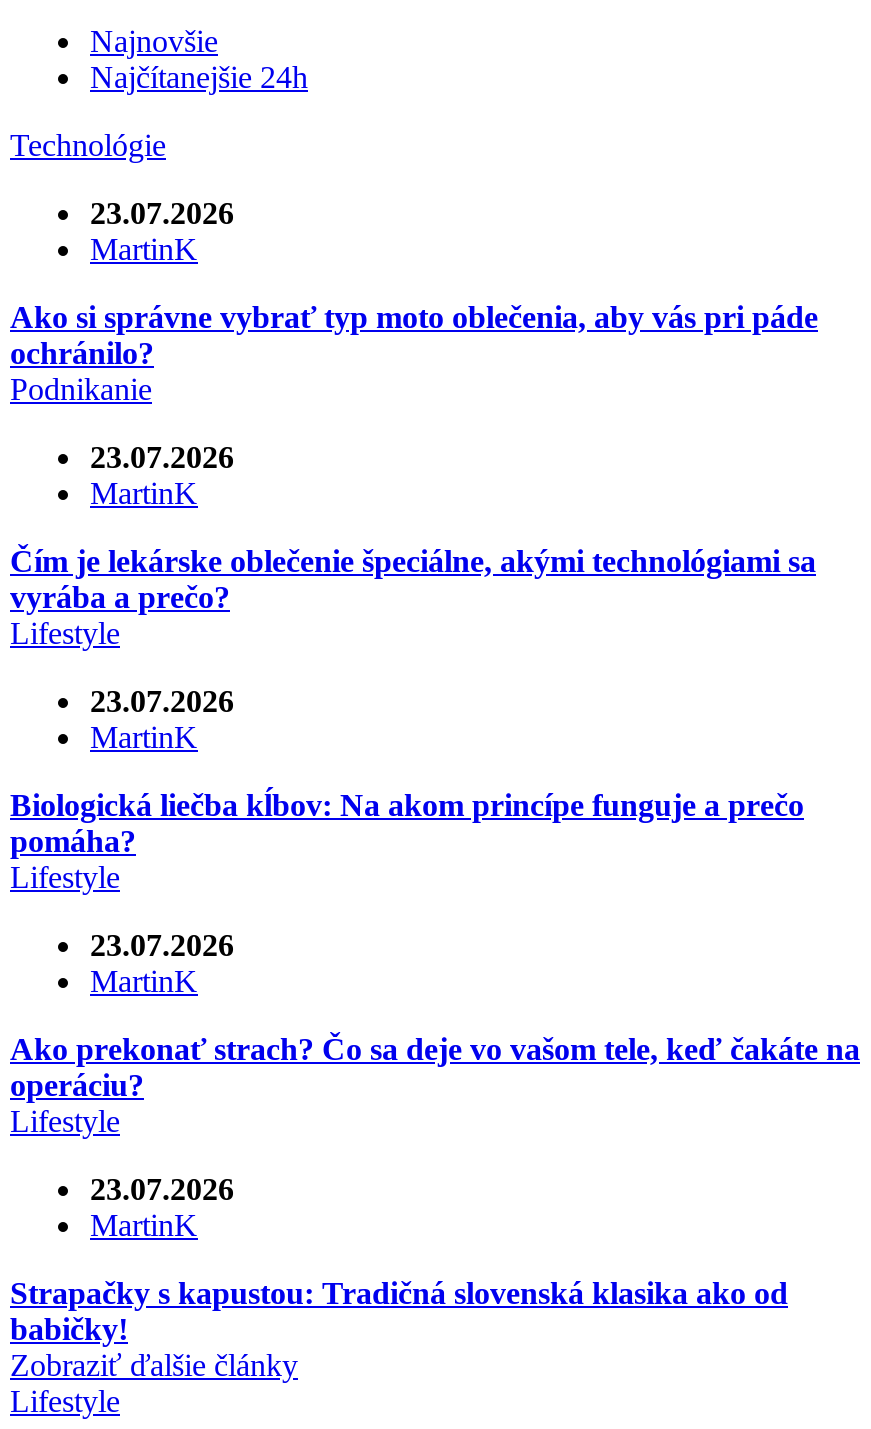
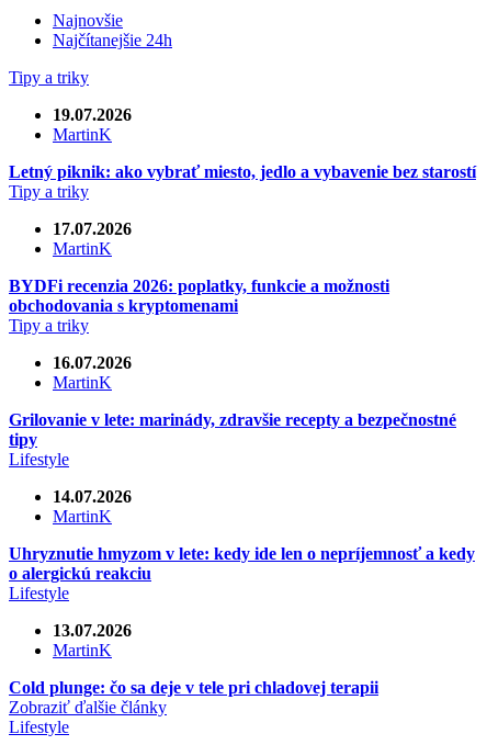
- Technológie
+ Tipy a triky

- 23.07.2026
+ 19.07.2026

- Ako si správne vybrať typ moto oblečenia, aby vás pri páde
- ochránilo?
- Podnikanie
+ Letný piknik: ako vybrať miesto, jedlo a vybavenie bez starostí
+ Tipy a triky

- 23.07.2026
+ 17.07.2026

- Čím je lekárske oblečenie špeciálne, akými technológiami sa
- vyrába a prečo?
- Lifestyle
+ BYDFi recenzia 2026: poplatky, funkcie a možnosti
+ obchodovania s kryptomenami
+ Tipy a triky

- 23.07.2026
+ 16.07.2026

- Biologická liečba kĺbov: Na akom princípe funguje a prečo
- pomáha?
+ Grilovanie v lete: marinády, zdravšie recepty a bezpečnostné
+ tipy

- 23.07.2026
+ 14.07.2026

- Ako prekonať strach? Čo sa deje vo vašom tele, keď čakáte na
- operáciu?
+ Uhryznutie hmyzom v lete: kedy ide len o nepríjemnosť a kedy
+ o alergickú reakciu

- 23.07.2026
+ 13.07.2026

- Strapačky s kapustou: Tradičná slovenská klasika ako od
- babičky!
+ Cold plunge: čo sa deje v tele pri chladovej terapii
